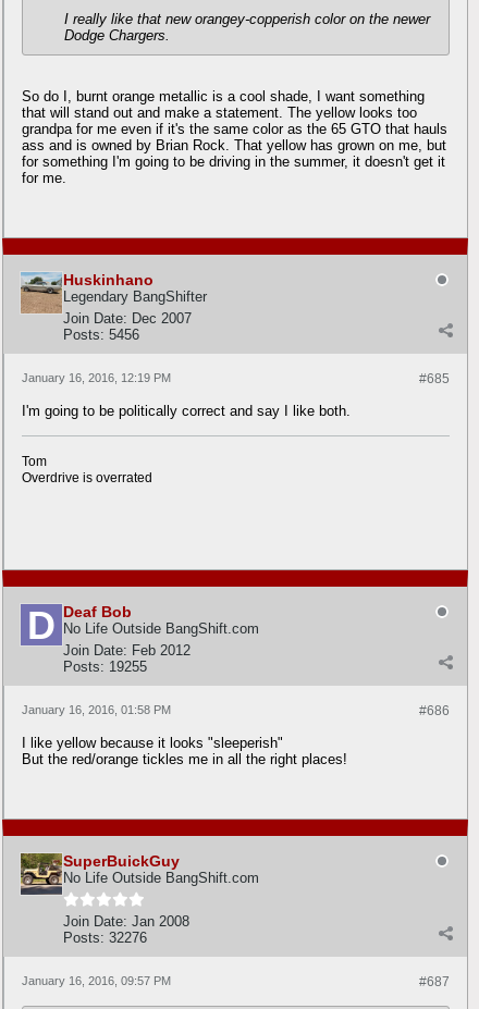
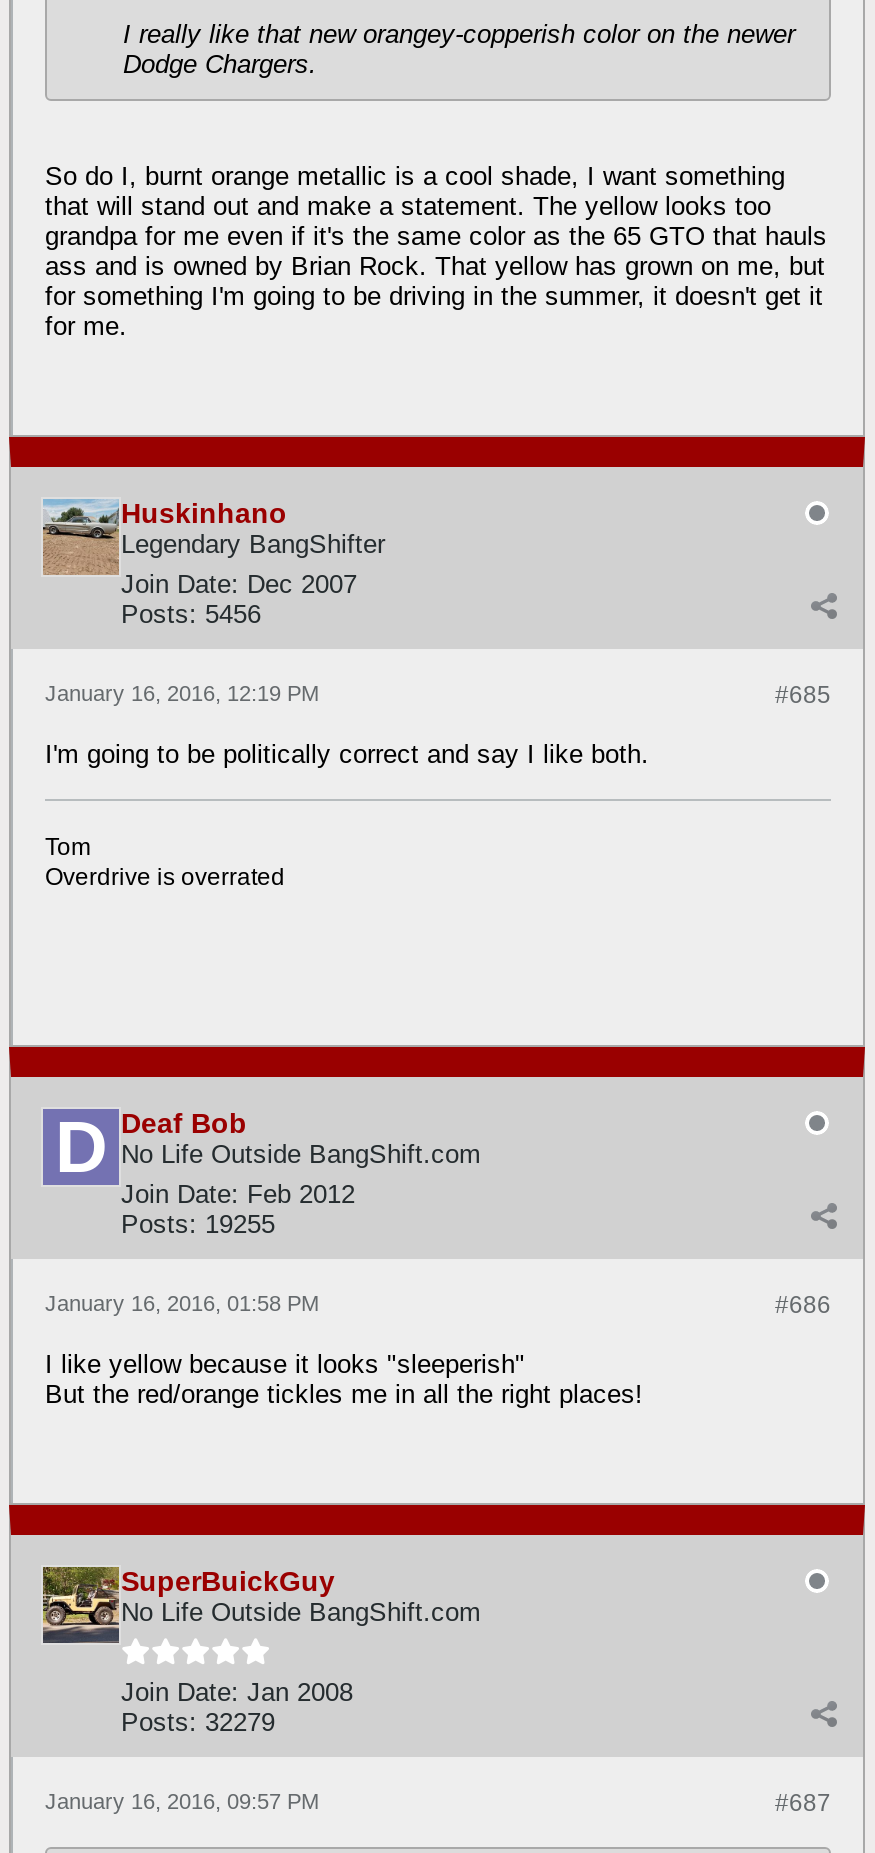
- Posts: 32276
+ Posts: 32279
